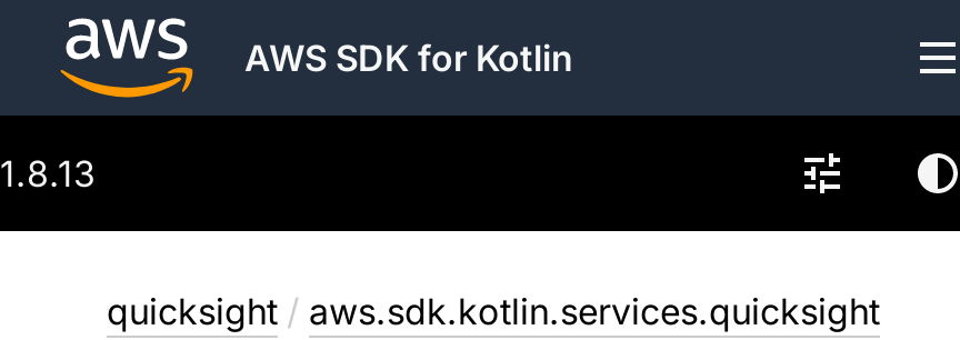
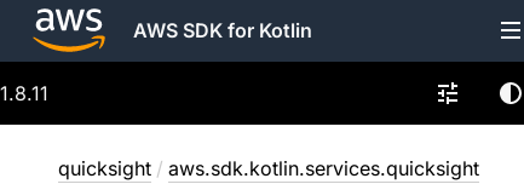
- 1.8.13
+ 1.8.11
